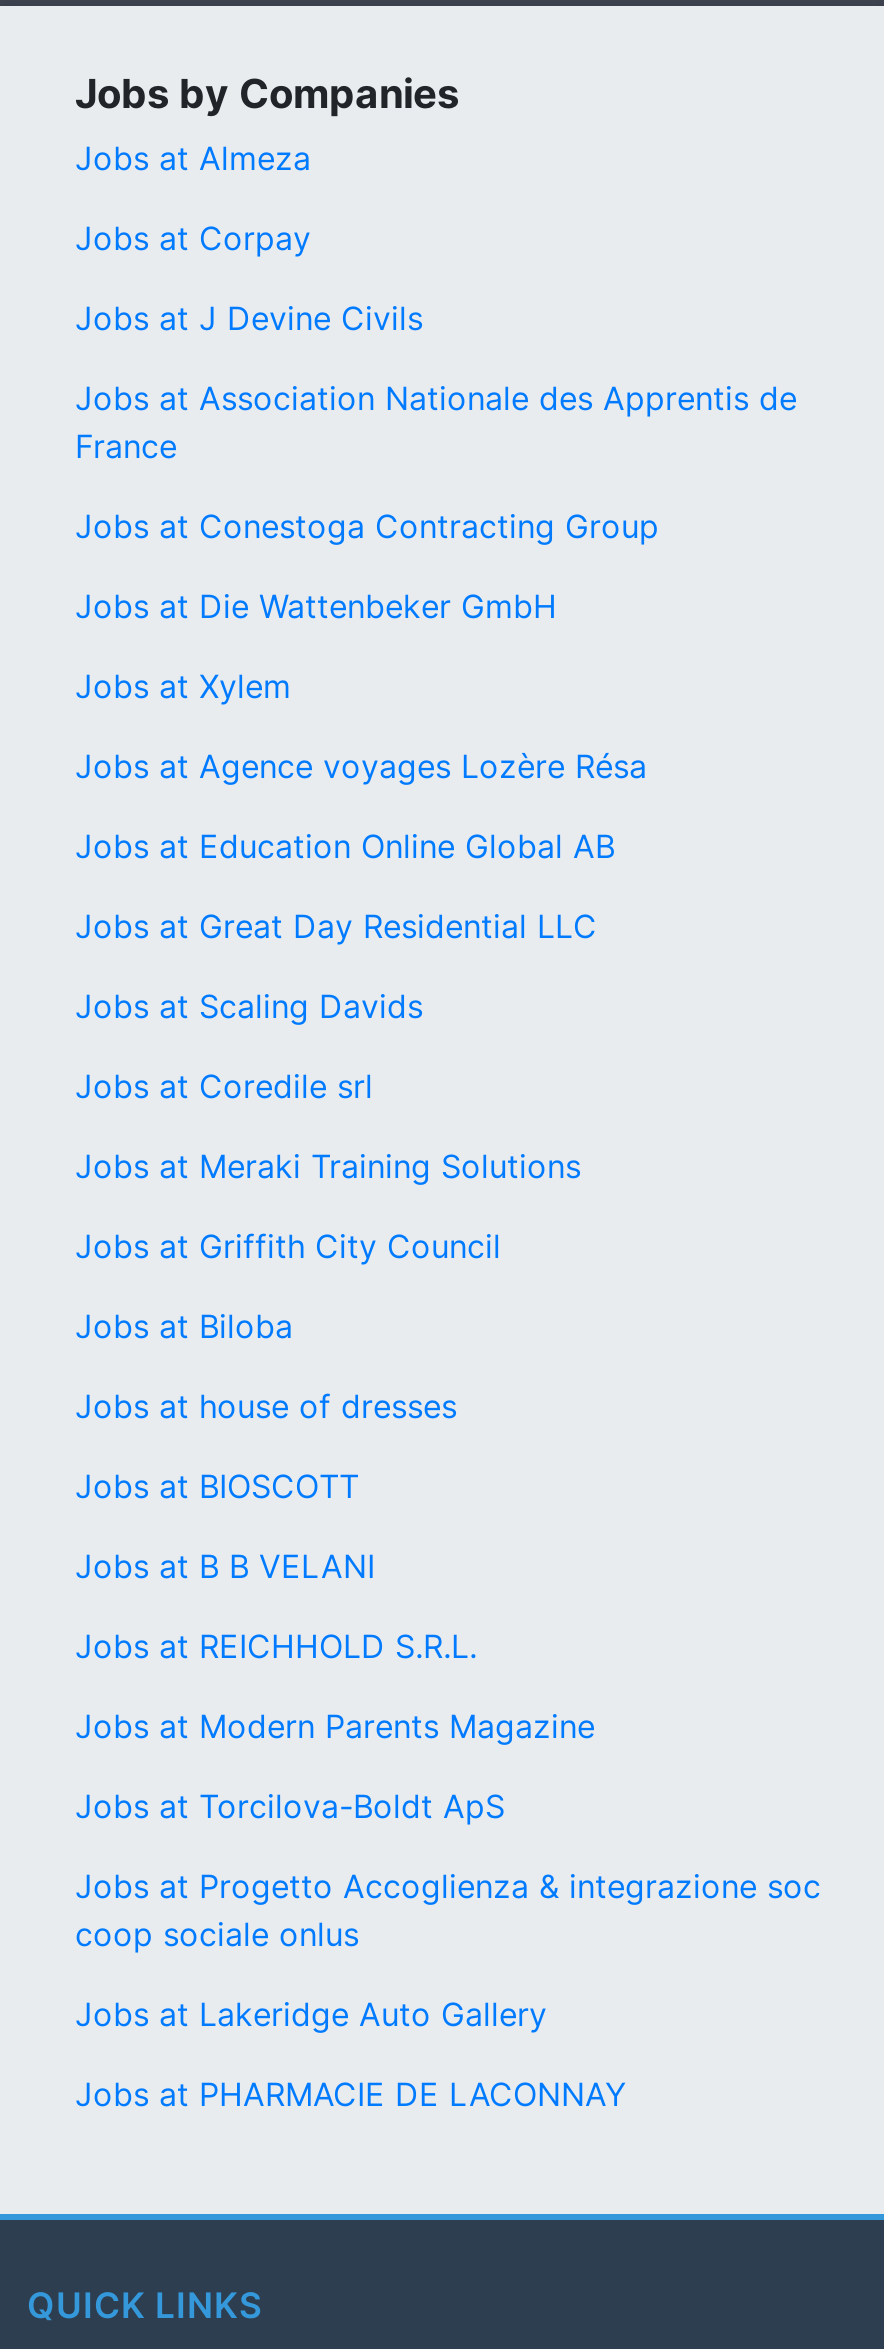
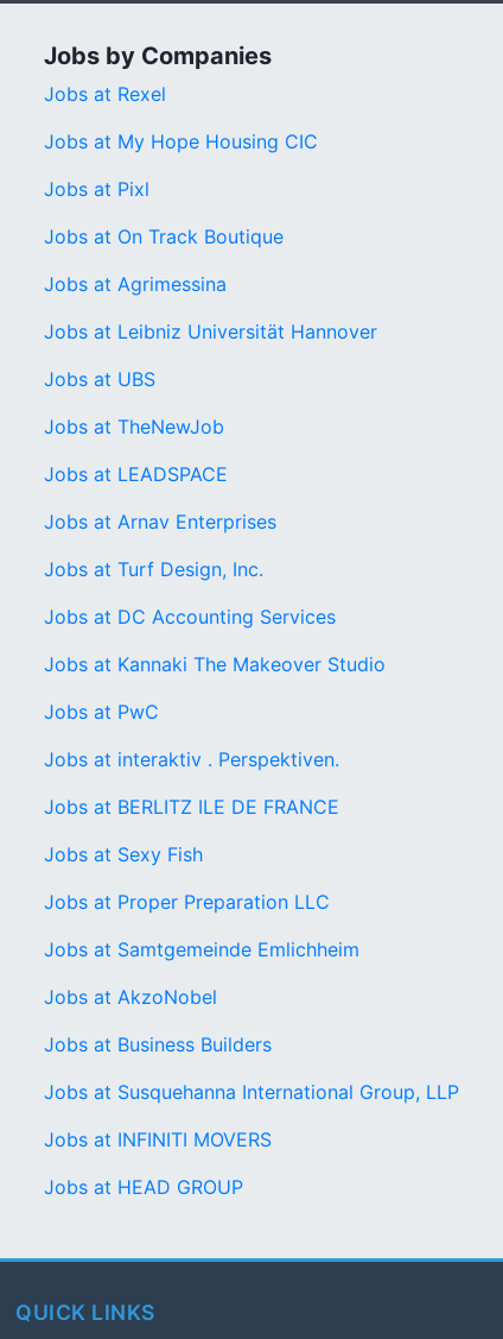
- Jobs at Almeza
+ Jobs at Rexel

- Jobs at Corpay
+ Jobs at My Hope Housing CIC

- Jobs at J Devine Civils
+ Jobs at Pixl

- Jobs at Association Nationale des Apprentis de
- France
+ Jobs at On Track Boutique

- Jobs at Conestoga Contracting Group
+ Jobs at Agrimessina

- Jobs at Die Wattenbeker GmbH
+ Jobs at Leibniz Universität Hannover

- Jobs at Xylem
+ Jobs at UBS

- Jobs at Agence voyages Lozère Résa
+ Jobs at TheNewJob

- Jobs at Education Online Global AB
+ Jobs at LEADSPACE

- Jobs at Great Day Residential LLC
+ Jobs at Arnav Enterprises

- Jobs at Scaling Davids
+ Jobs at Turf Design, Inc.

- Jobs at Coredile srl
+ Jobs at DC Accounting Services

- Jobs at Meraki Training Solutions
+ Jobs at Kannaki The Makeover Studio

- Jobs at Griffith City Council
+ Jobs at PwC

- Jobs at Biloba
+ Jobs at interaktiv . Perspektiven.

- Jobs at house of dresses
+ Jobs at BERLITZ ILE DE FRANCE

- Jobs at BIOSCOTT
+ Jobs at Sexy Fish

- Jobs at B B VELANI
+ Jobs at Proper Preparation LLC

- Jobs at REICHHOLD S.R.L.
+ Jobs at Samtgemeinde Emlichheim

- Jobs at Modern Parents Magazine
+ Jobs at AkzoNobel

- Jobs at Torcilova-Boldt ApS
+ Jobs at Business Builders

- Jobs at Progetto Accoglienza & integrazione soc
- coop sociale onlus
+ Jobs at Susquehanna International Group, LLP

- Jobs at Lakeridge Auto Gallery
+ Jobs at INFINITI MOVERS

- Jobs at PHARMACIE DE LACONNAY
+ Jobs at HEAD GROUP
